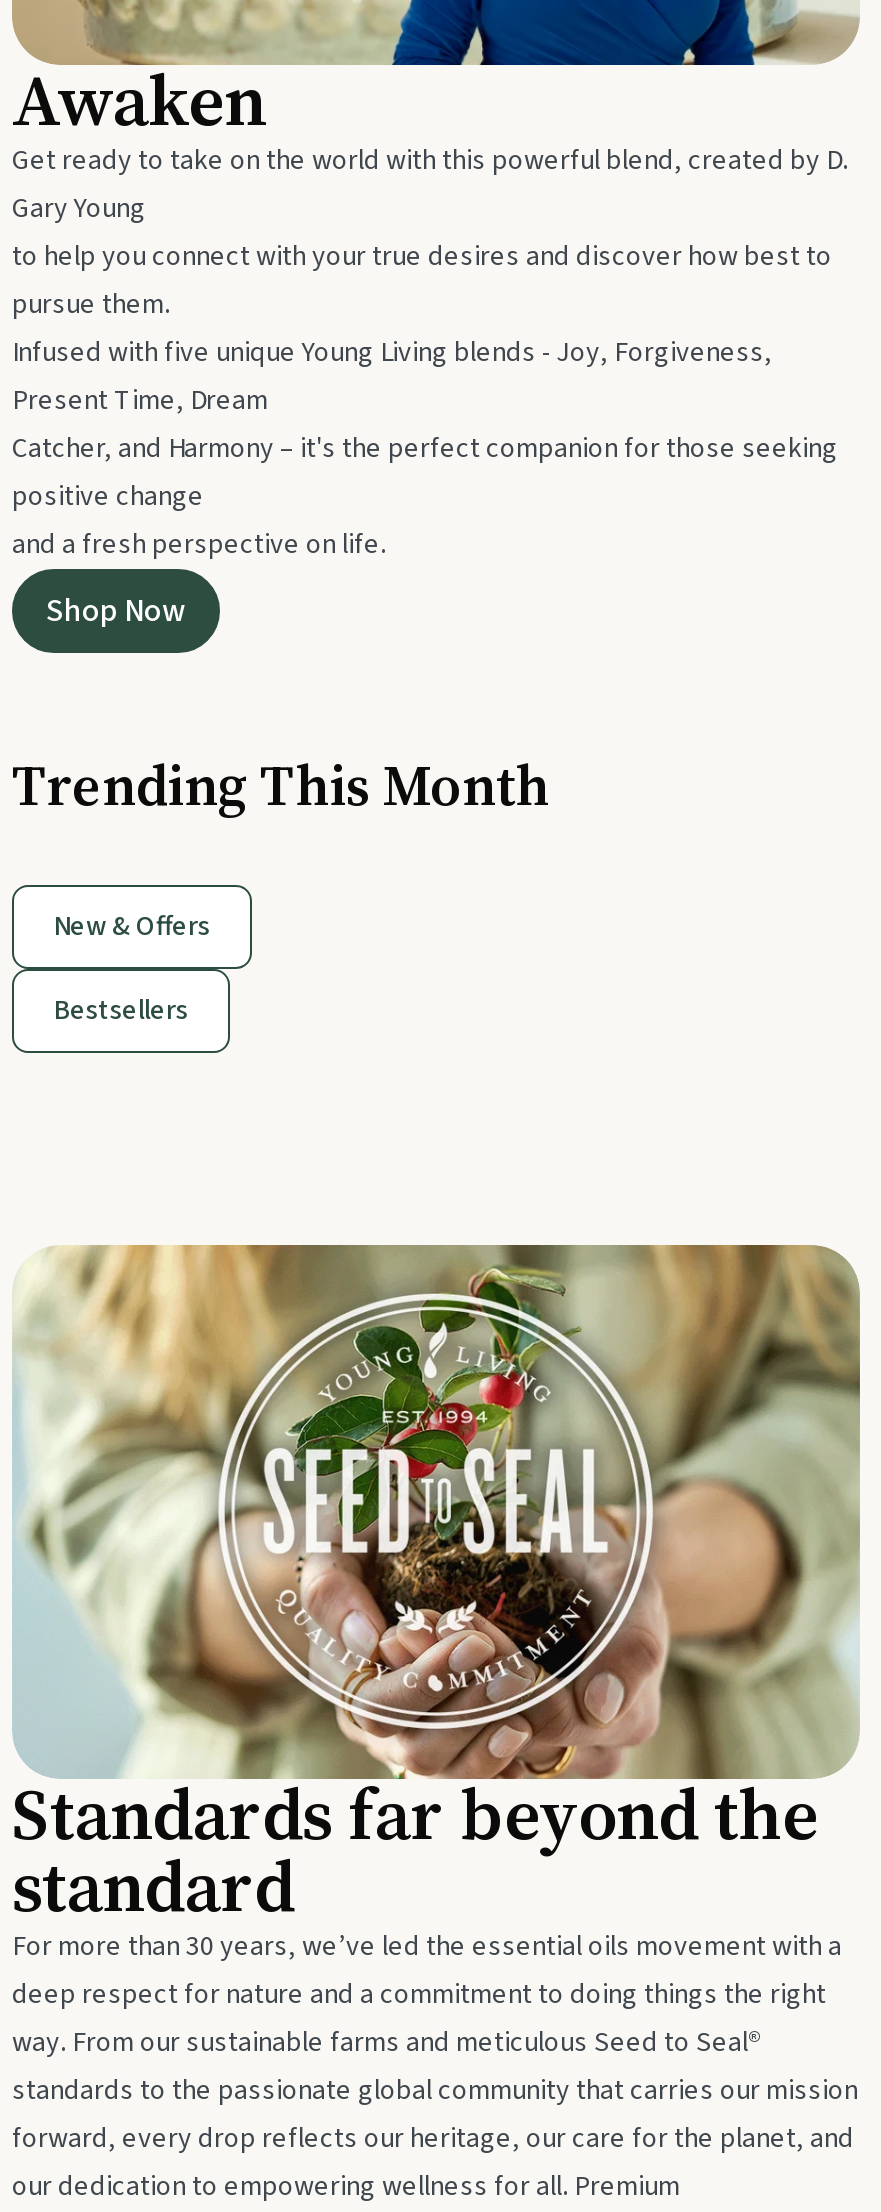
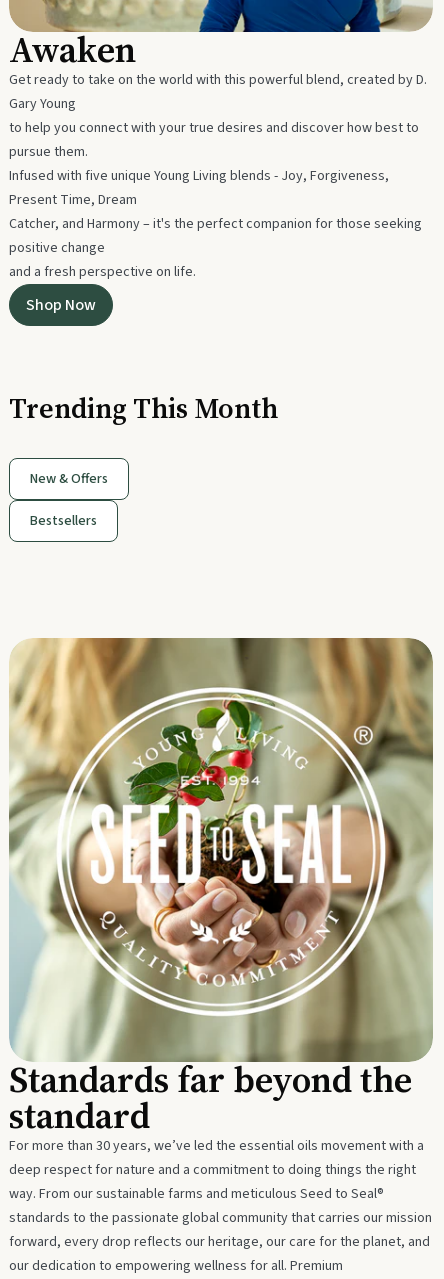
- [image]
+ [image]
